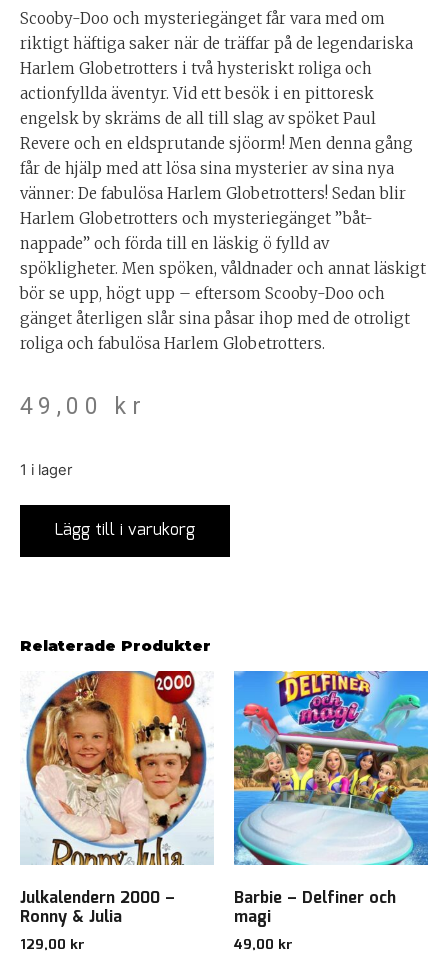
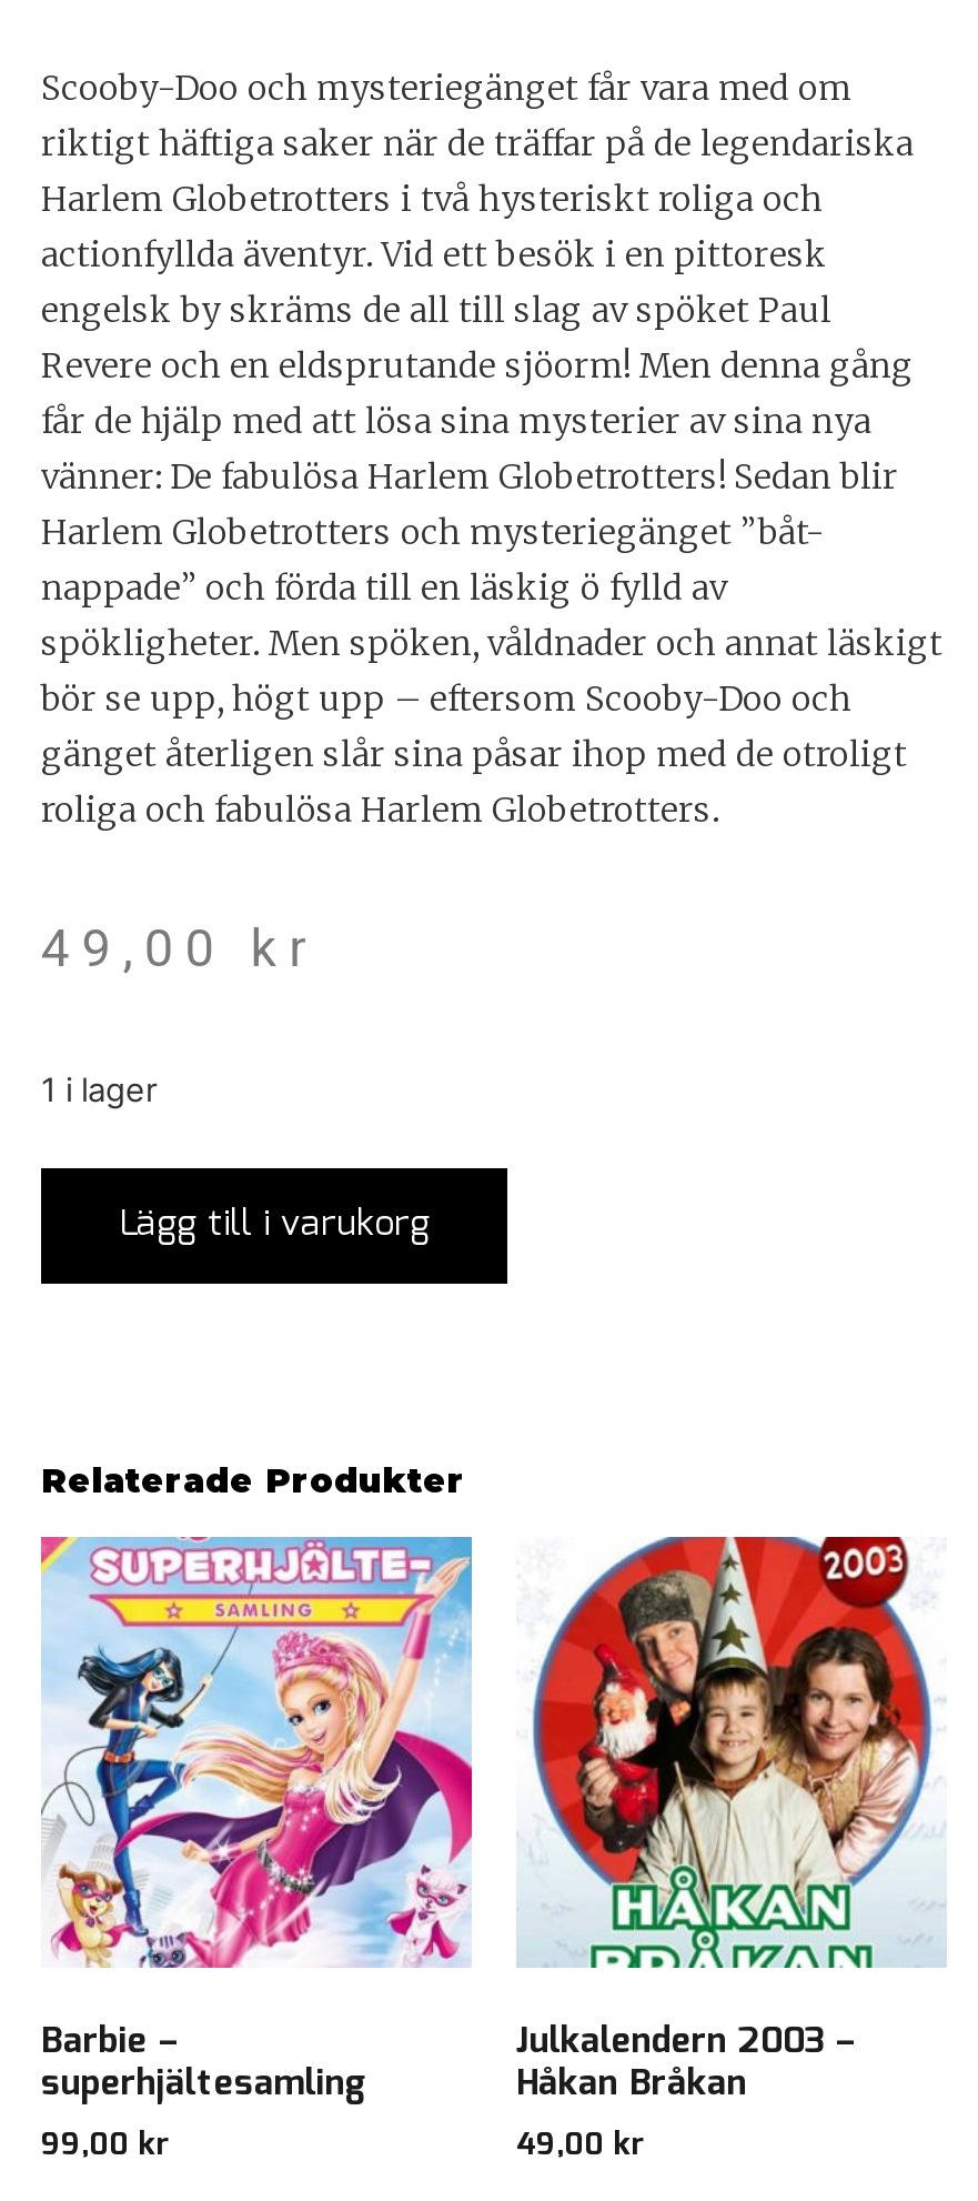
- [image]
- Julkalendern 2000 –
- Ronny & Julia
- 129,00 kr
+ [image]
+ Barbie –
+ superhjältesamling
+ 99,00 kr

- [image]
- Barbie – Delfiner och
- magi
+ [image]
+ Julkalendern 2003 –
+ Håkan Bråkan
